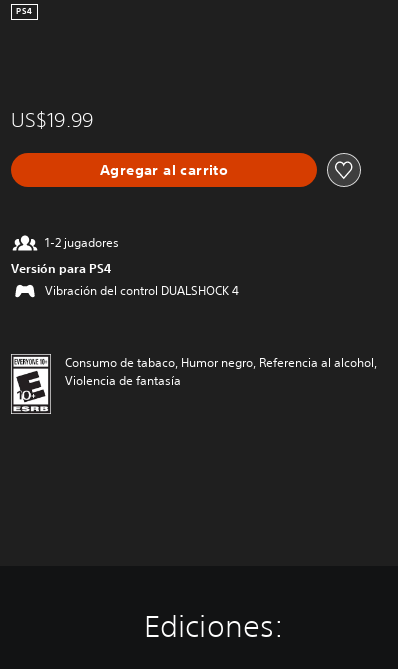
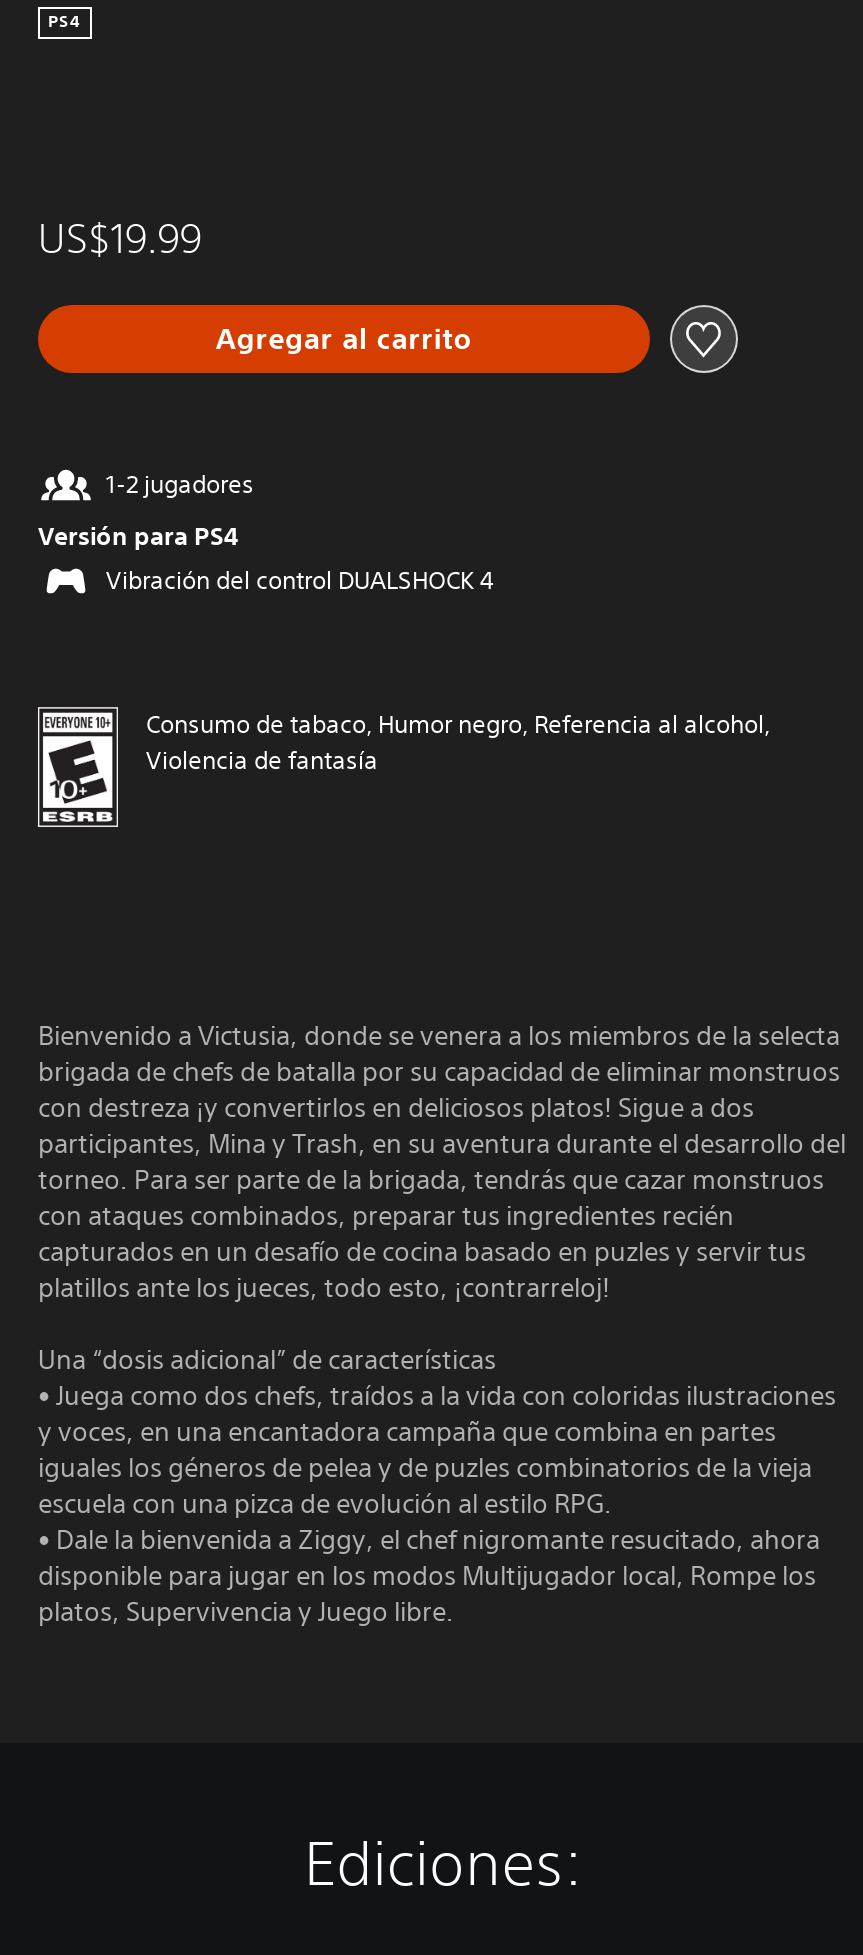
+ Bienvenido a Victusia, donde se venera a los miembros de la selecta
+ brigada de chefs de batalla por su capacidad de eliminar monstruos
+ con destreza ¡y convertirlos en deliciosos platos! Sigue a dos
+ participantes, Mina y Trash, en su aventura durante el desarrollo del
+ torneo. Para ser parte de la brigada, tendrás que cazar monstruos
+ con ataques combinados, preparar tus ingredientes recién
+ capturados en un desafío de cocina basado en puzles y servir tus
+ platillos ante los jueces, todo esto, ¡contrarreloj!
+ Una “dosis adicional” de características
+ • Juega como dos chefs, traídos a la vida con coloridas ilustraciones
+ y voces, en una encantadora campaña que combina en partes
+ iguales los géneros de pelea y de puzles combinatorios de la vieja
+ escuela con una pizca de evolución al estilo RPG.
+ • Dale la bienvenida a Ziggy, el chef nigromante resucitado, ahora
+ disponible para jugar en los modos Multijugador local, Rompe los
+ platos, Supervivencia y Juego libre.
